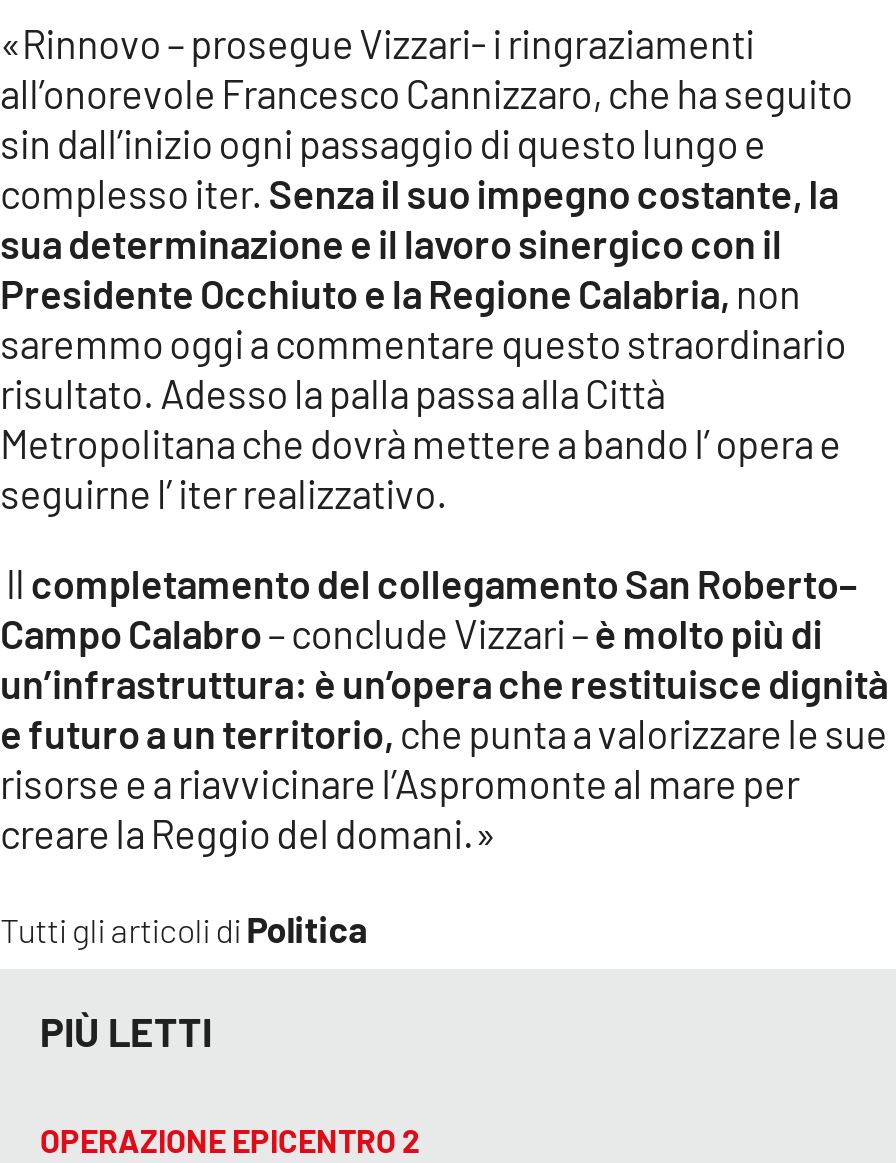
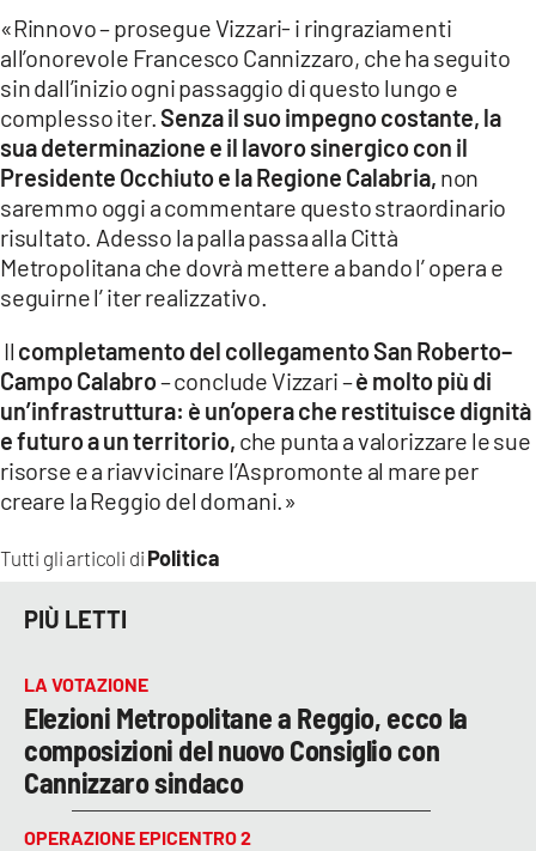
+ LA VOTAZIONE
+ Elezioni Metropolitane a Reggio, ecco la
+ composizioni del nuovo Consiglio con
+ Cannizzaro sindaco
